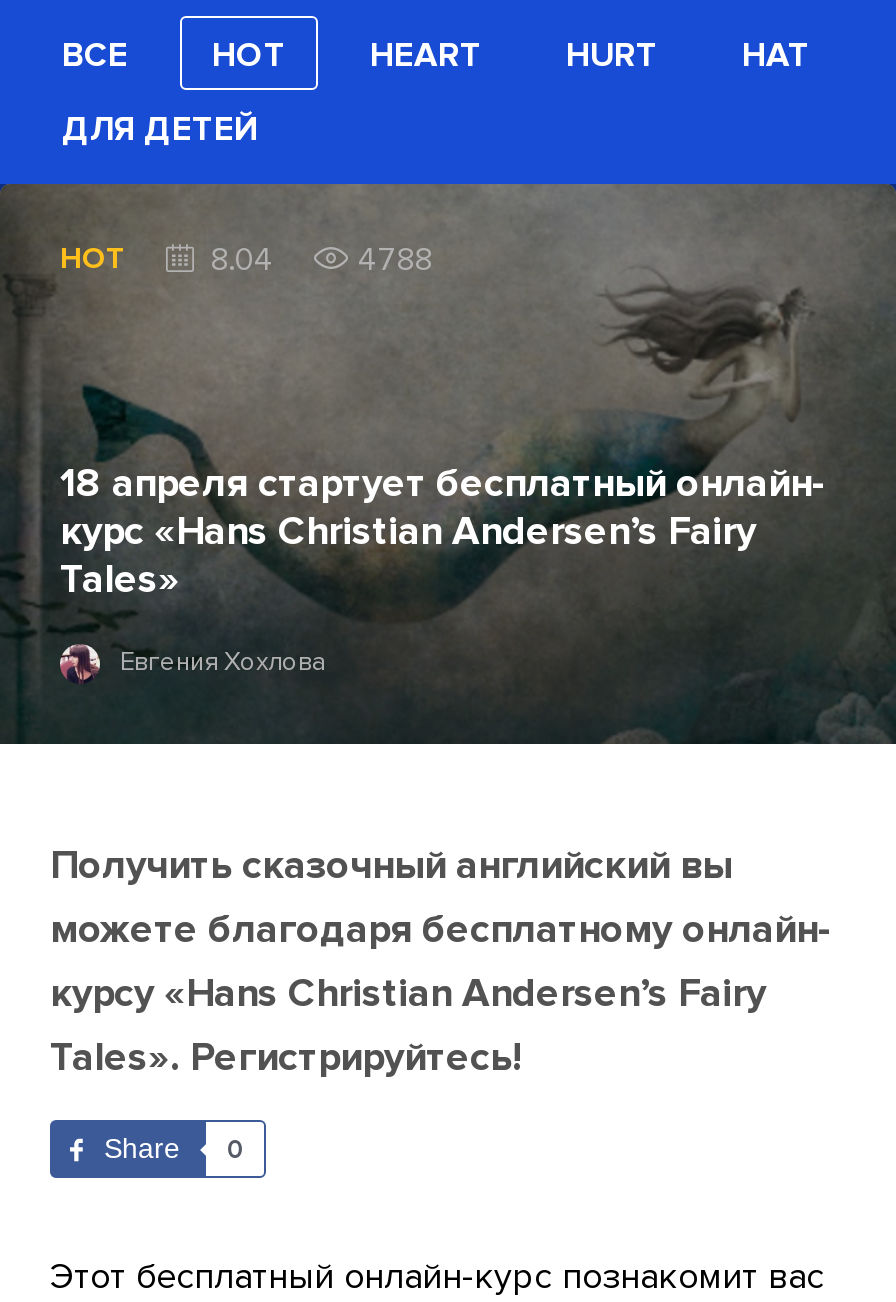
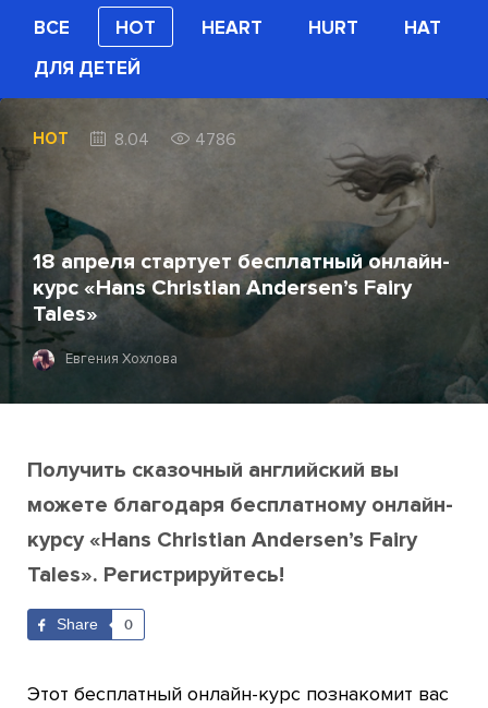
- 4788
+ 4786
